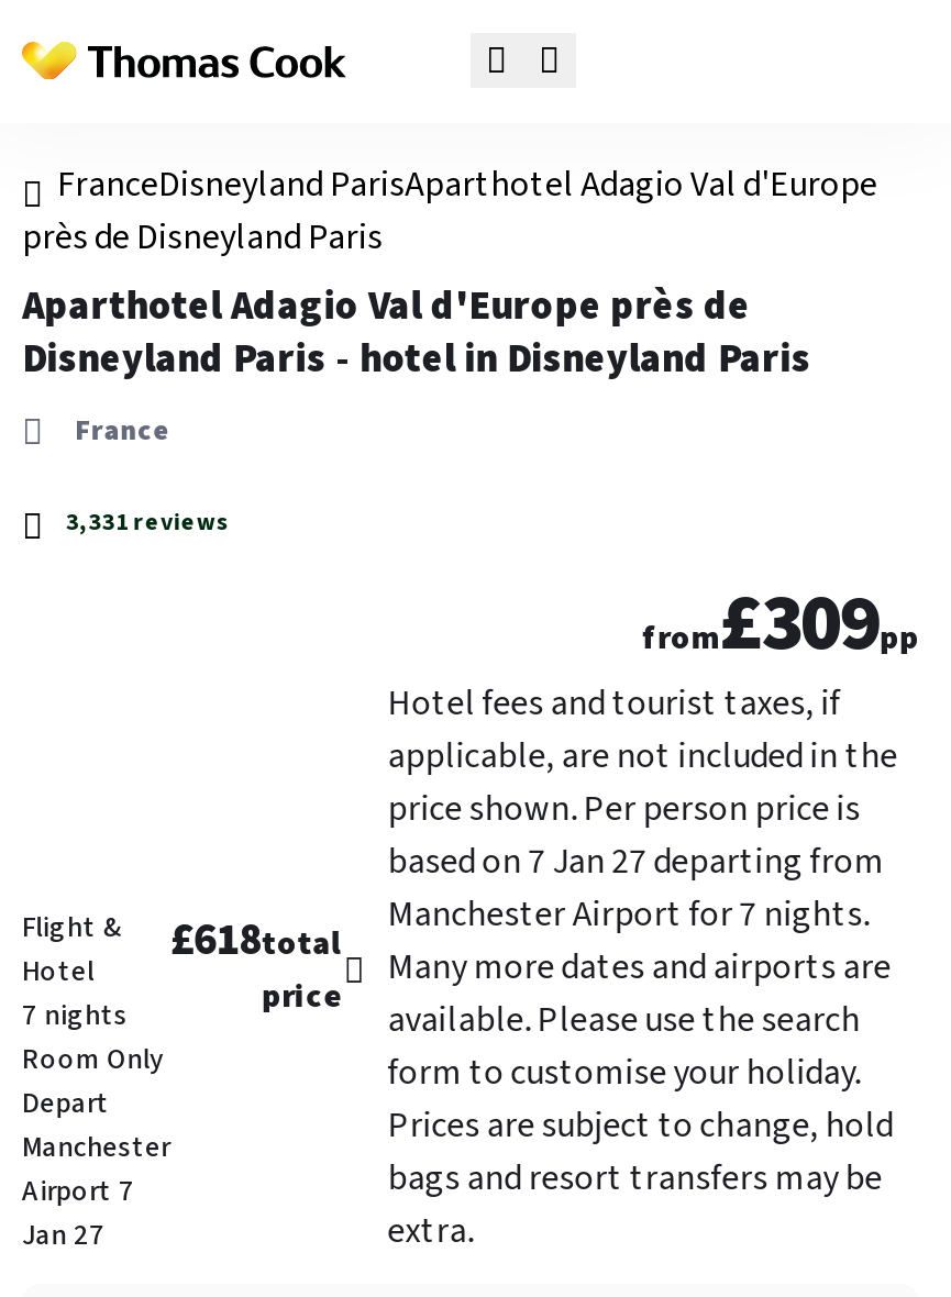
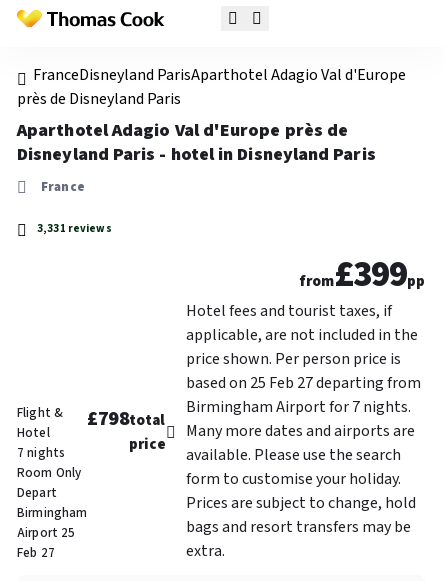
- from£309pp
+ from£399pp

- based on 7 Jan 27 departing from
+ based on 25 Feb 27 departing from

- Manchester Airport for 7 nights.
+ Birmingham Airport for 7 nights.

- £618total
+ £798total

- Manchester
- Airport 7
- Jan 27
+ Birmingham
+ Airport 25
+ Feb 27
